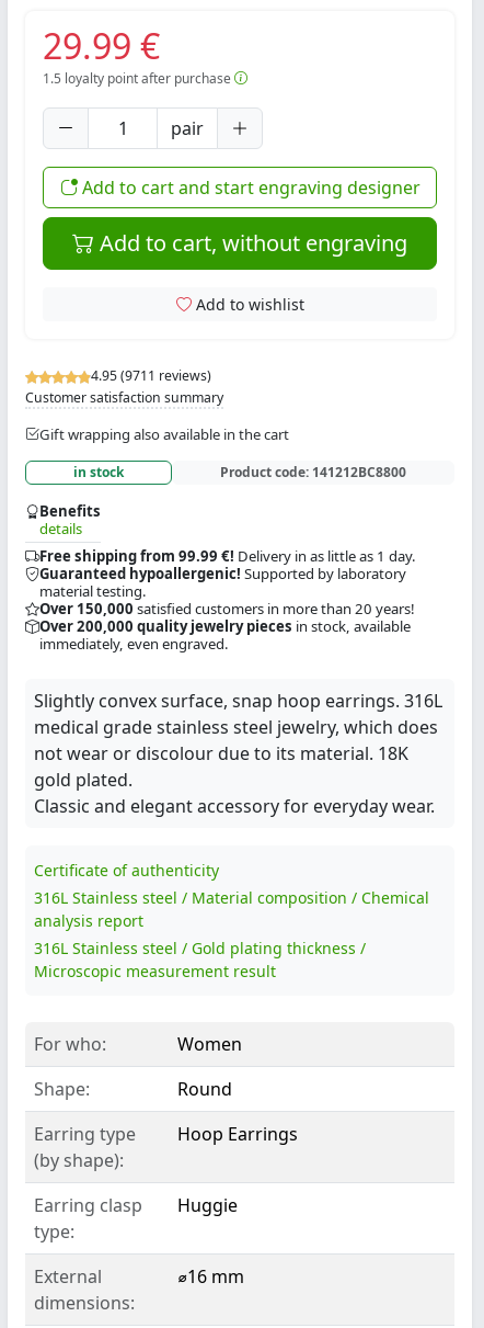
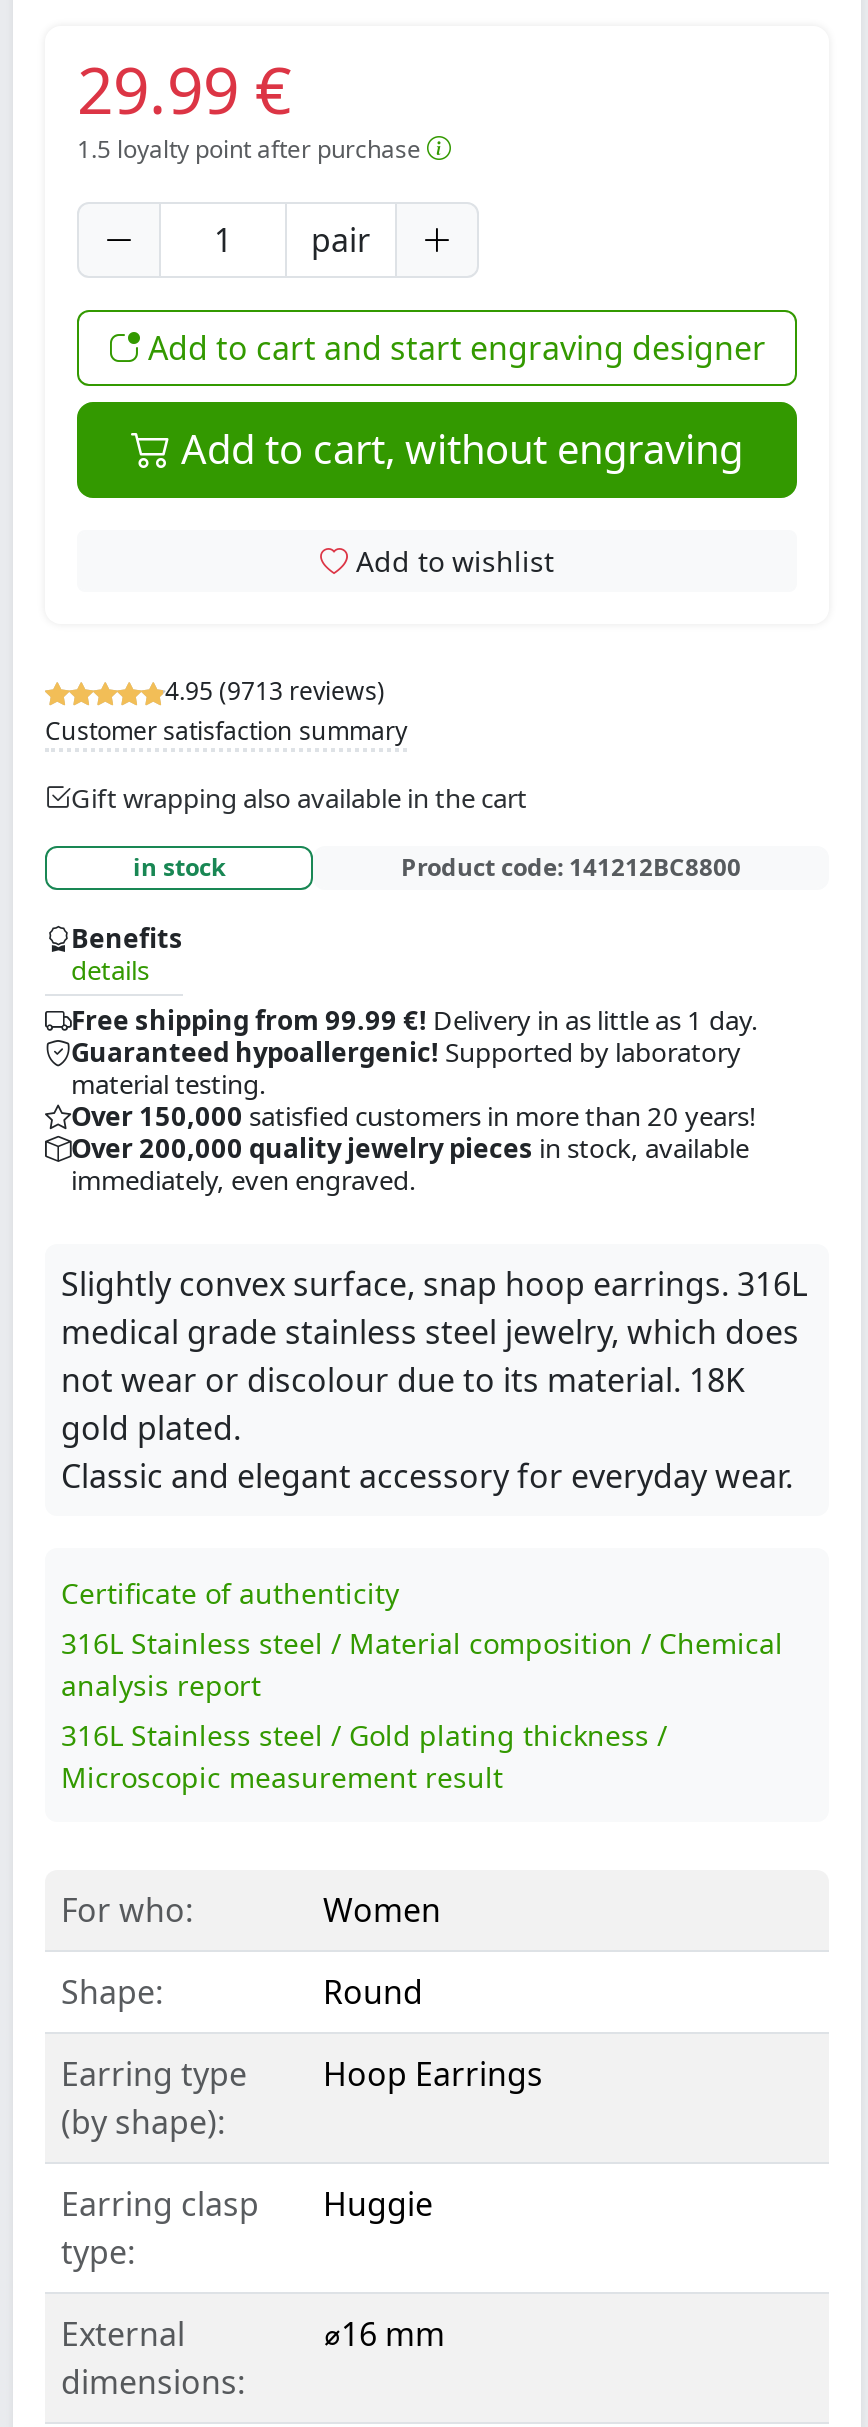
- 4.95 (9711 reviews)
+ 4.95 (9713 reviews)
